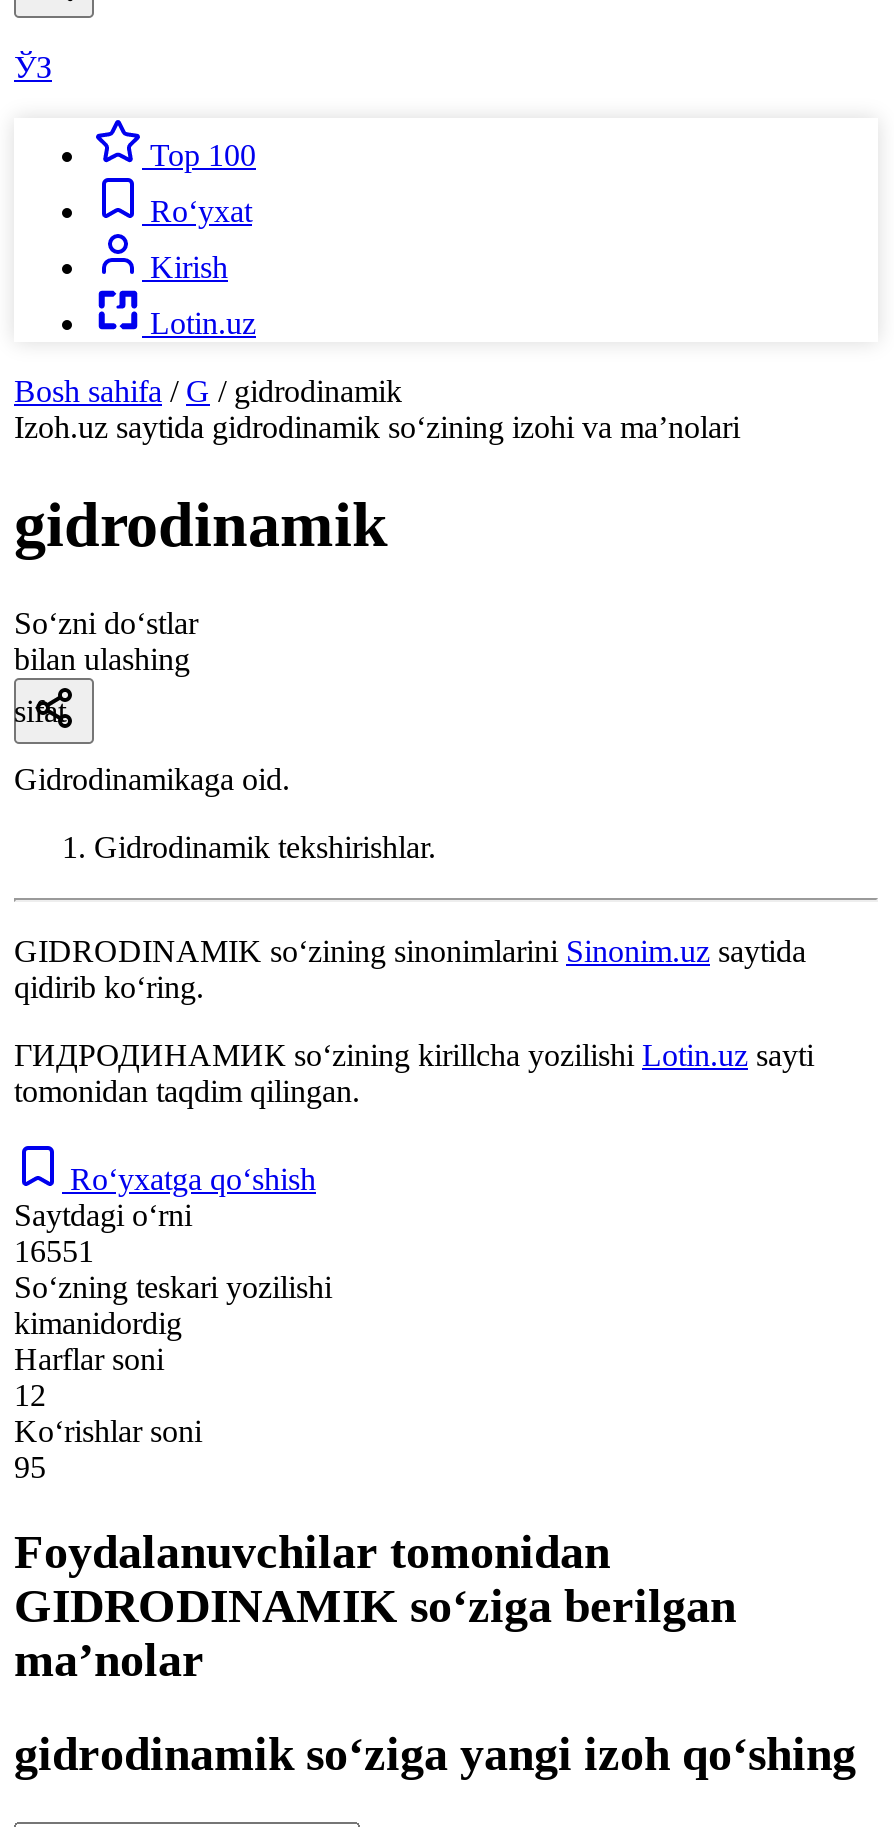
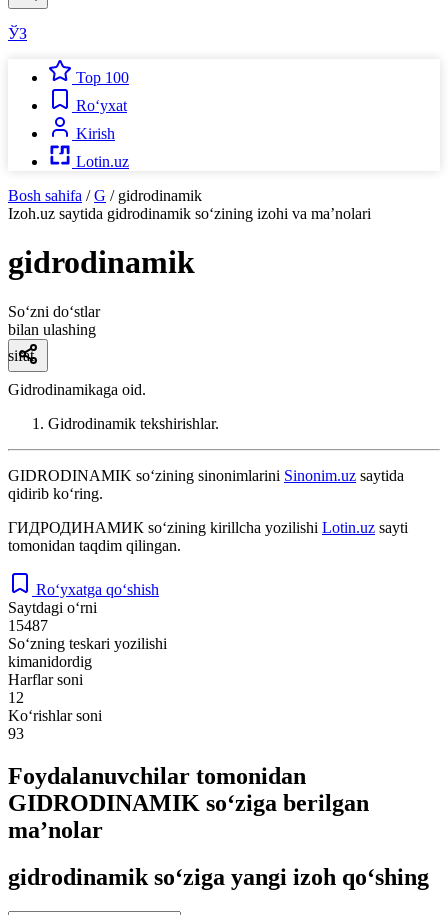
- 16551
+ 15487

- 95
+ 93
